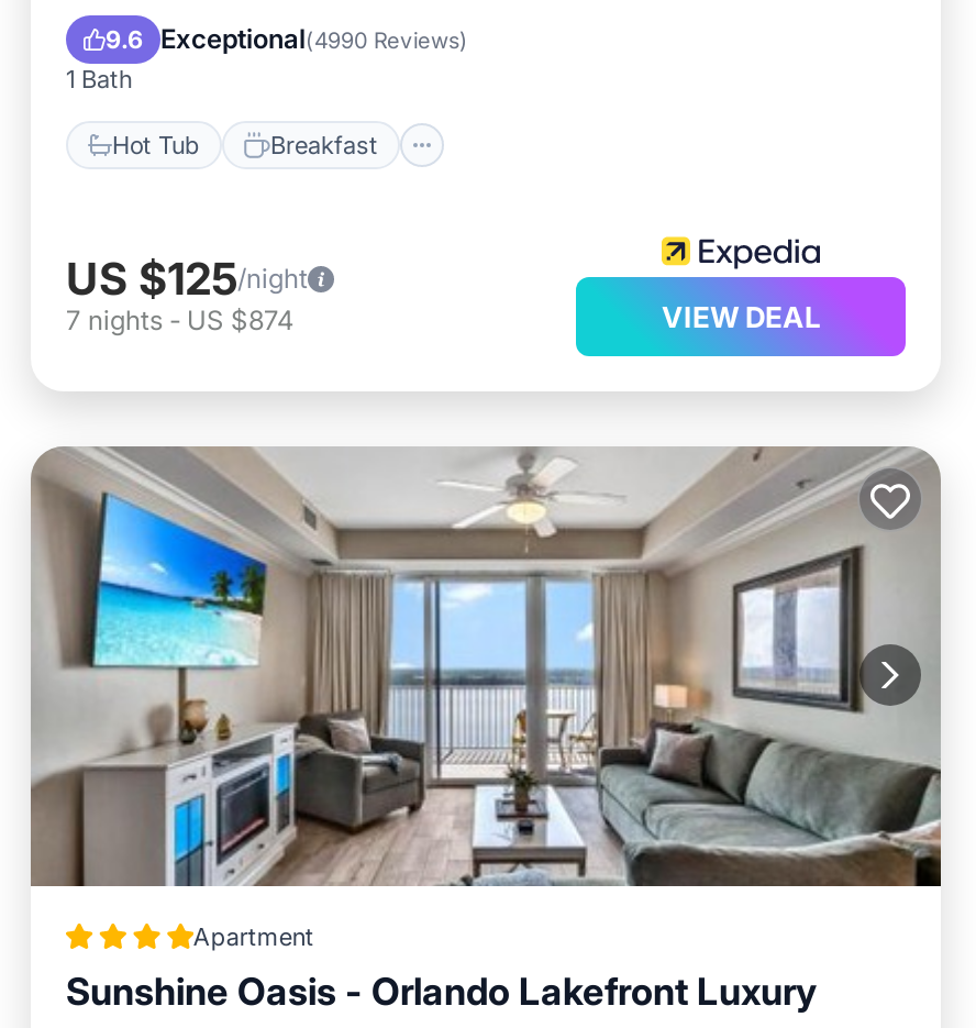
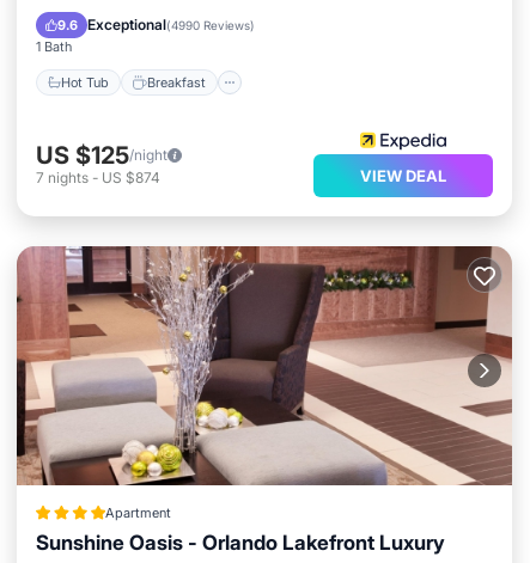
- [image]
+ [image]
